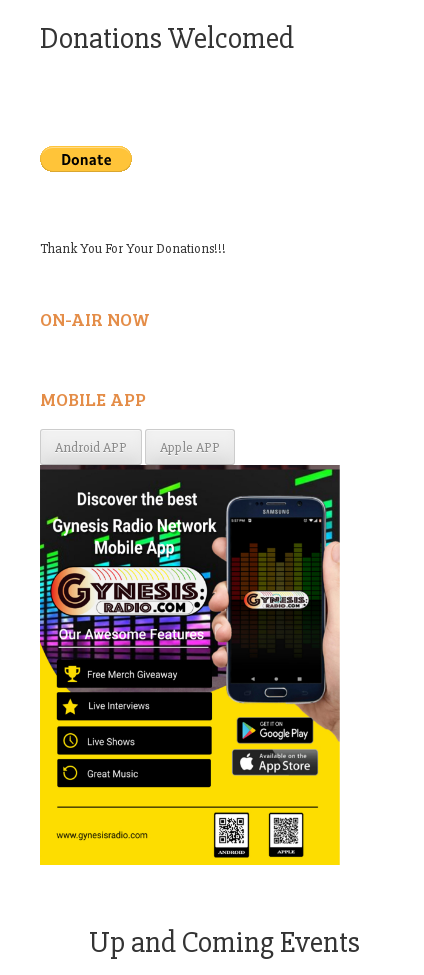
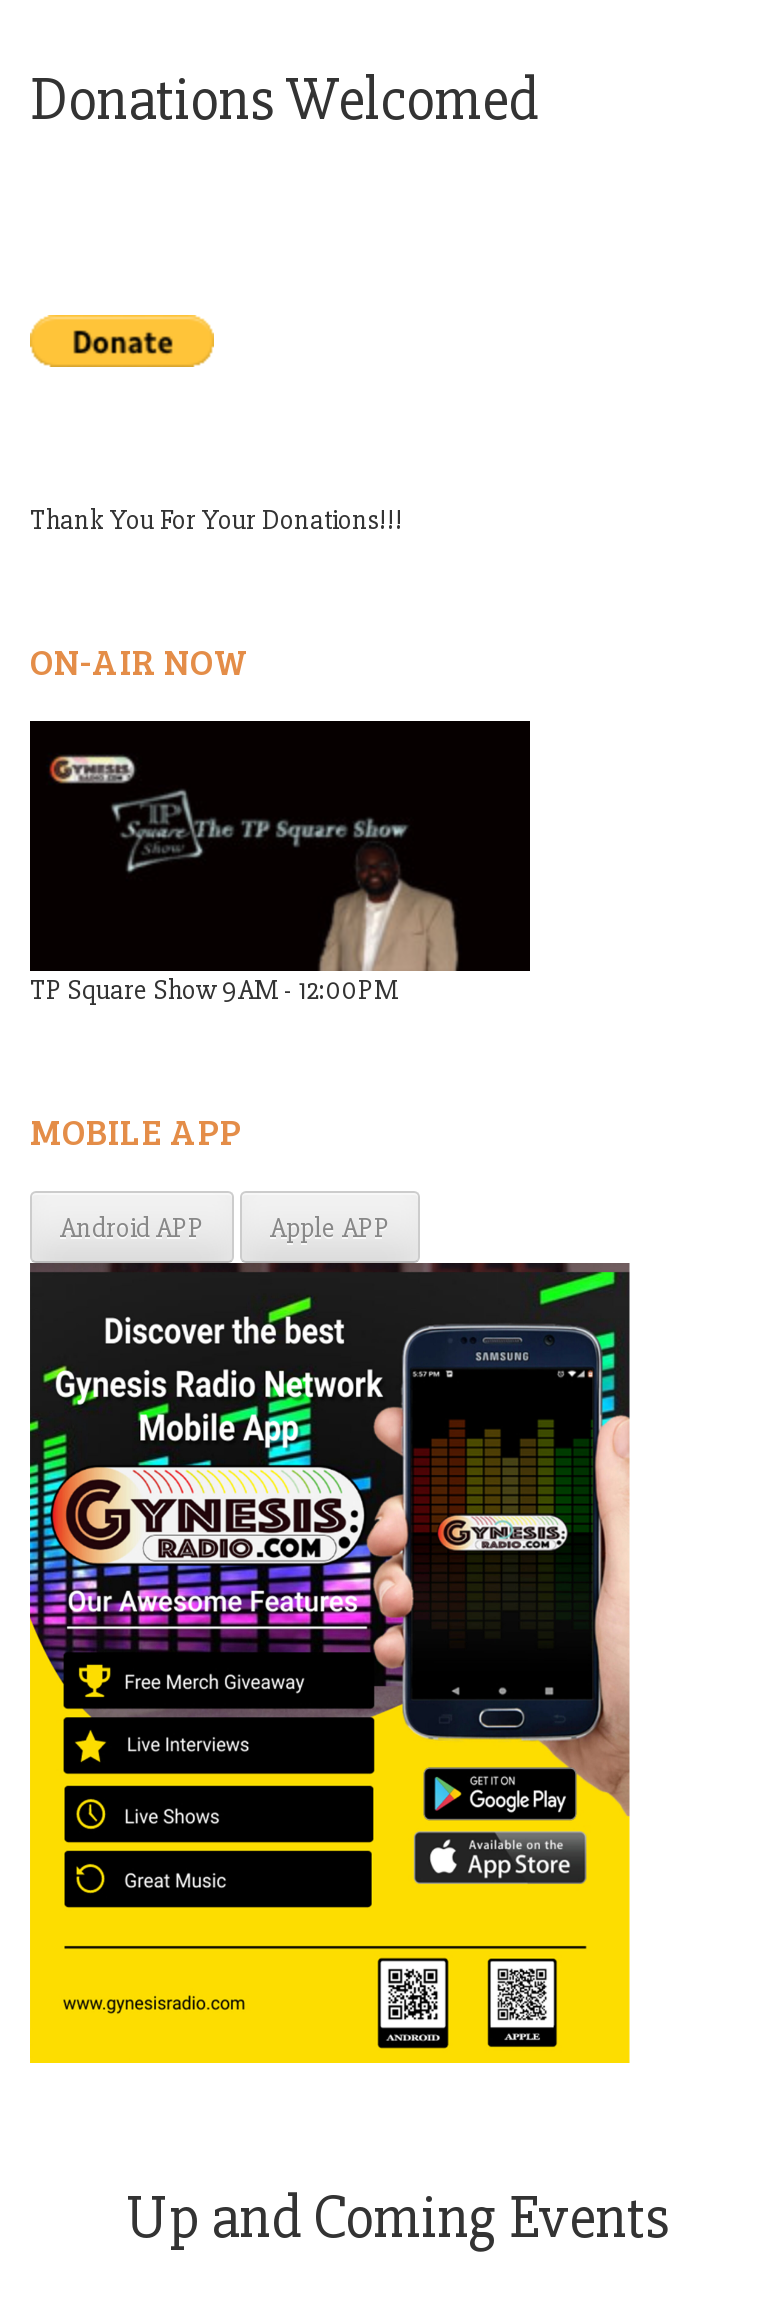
+ [image]
+ TP Square Show 9AM - 12:00PM
